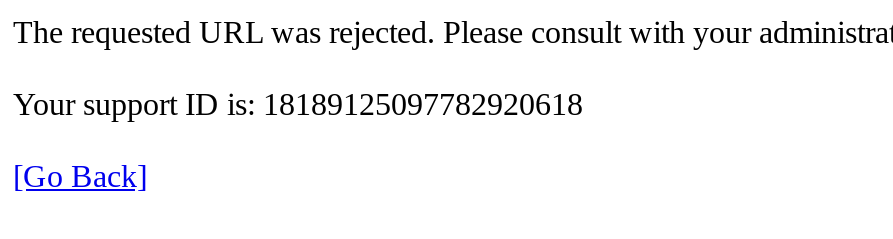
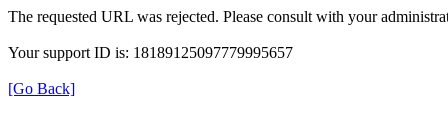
- Your support ID is: 18189125097782920618
+ Your support ID is: 18189125097779995657
